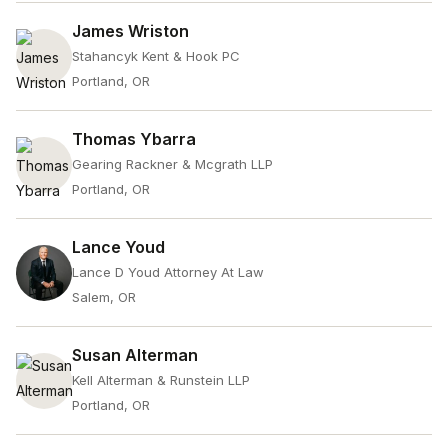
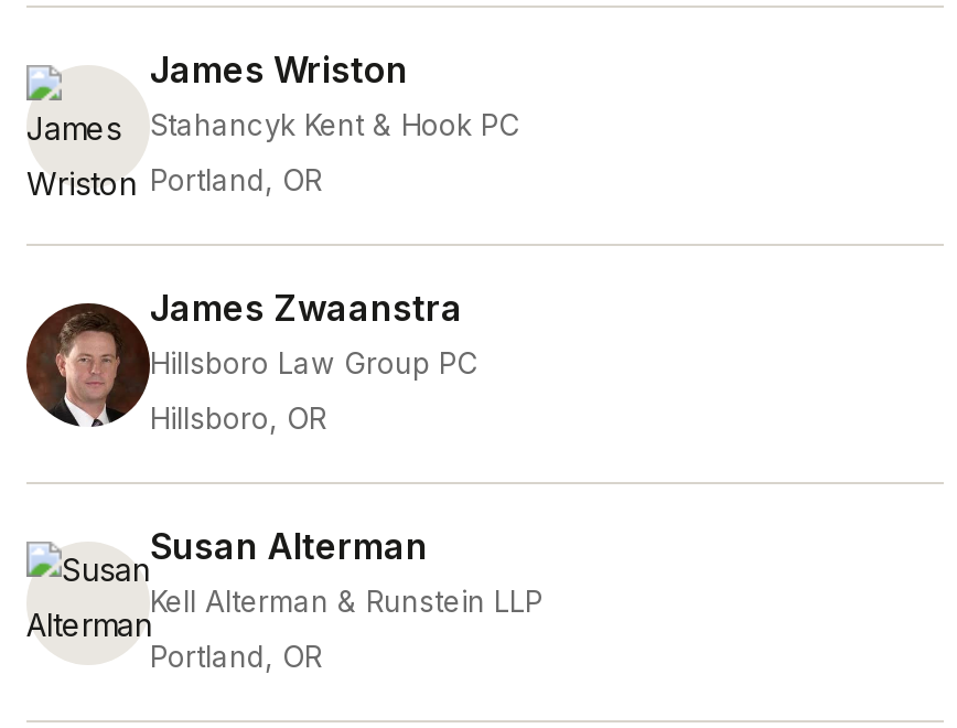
- [image]
- Thomas Ybarra
- Gearing Rackner & Mcgrath LLP
- Portland, OR
- Lance Youd
- Lance D Youd Attorney At Law
- Salem, OR
+ [image]
+ James Zwaanstra
+ Hillsboro Law Group PC
+ Hillsboro, OR
